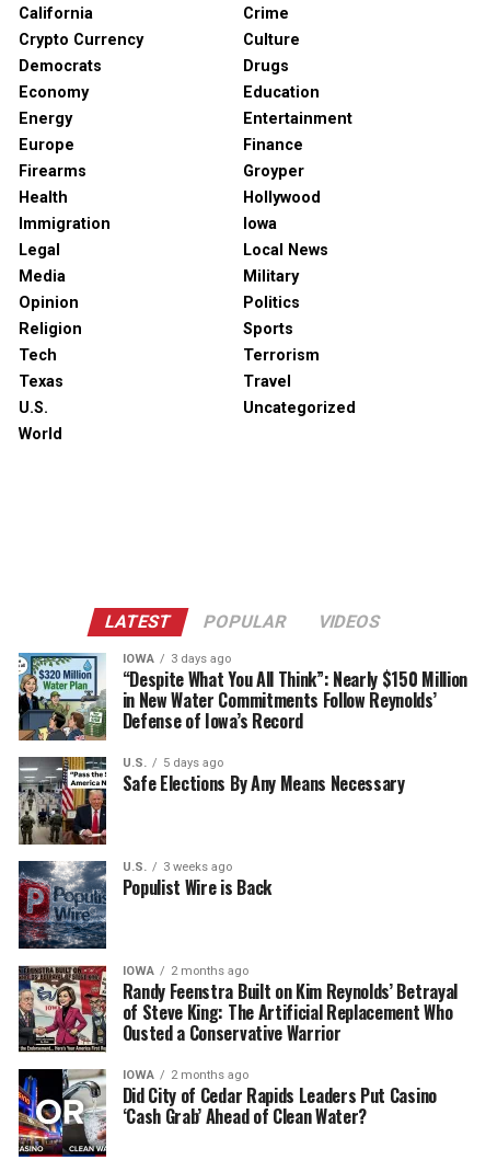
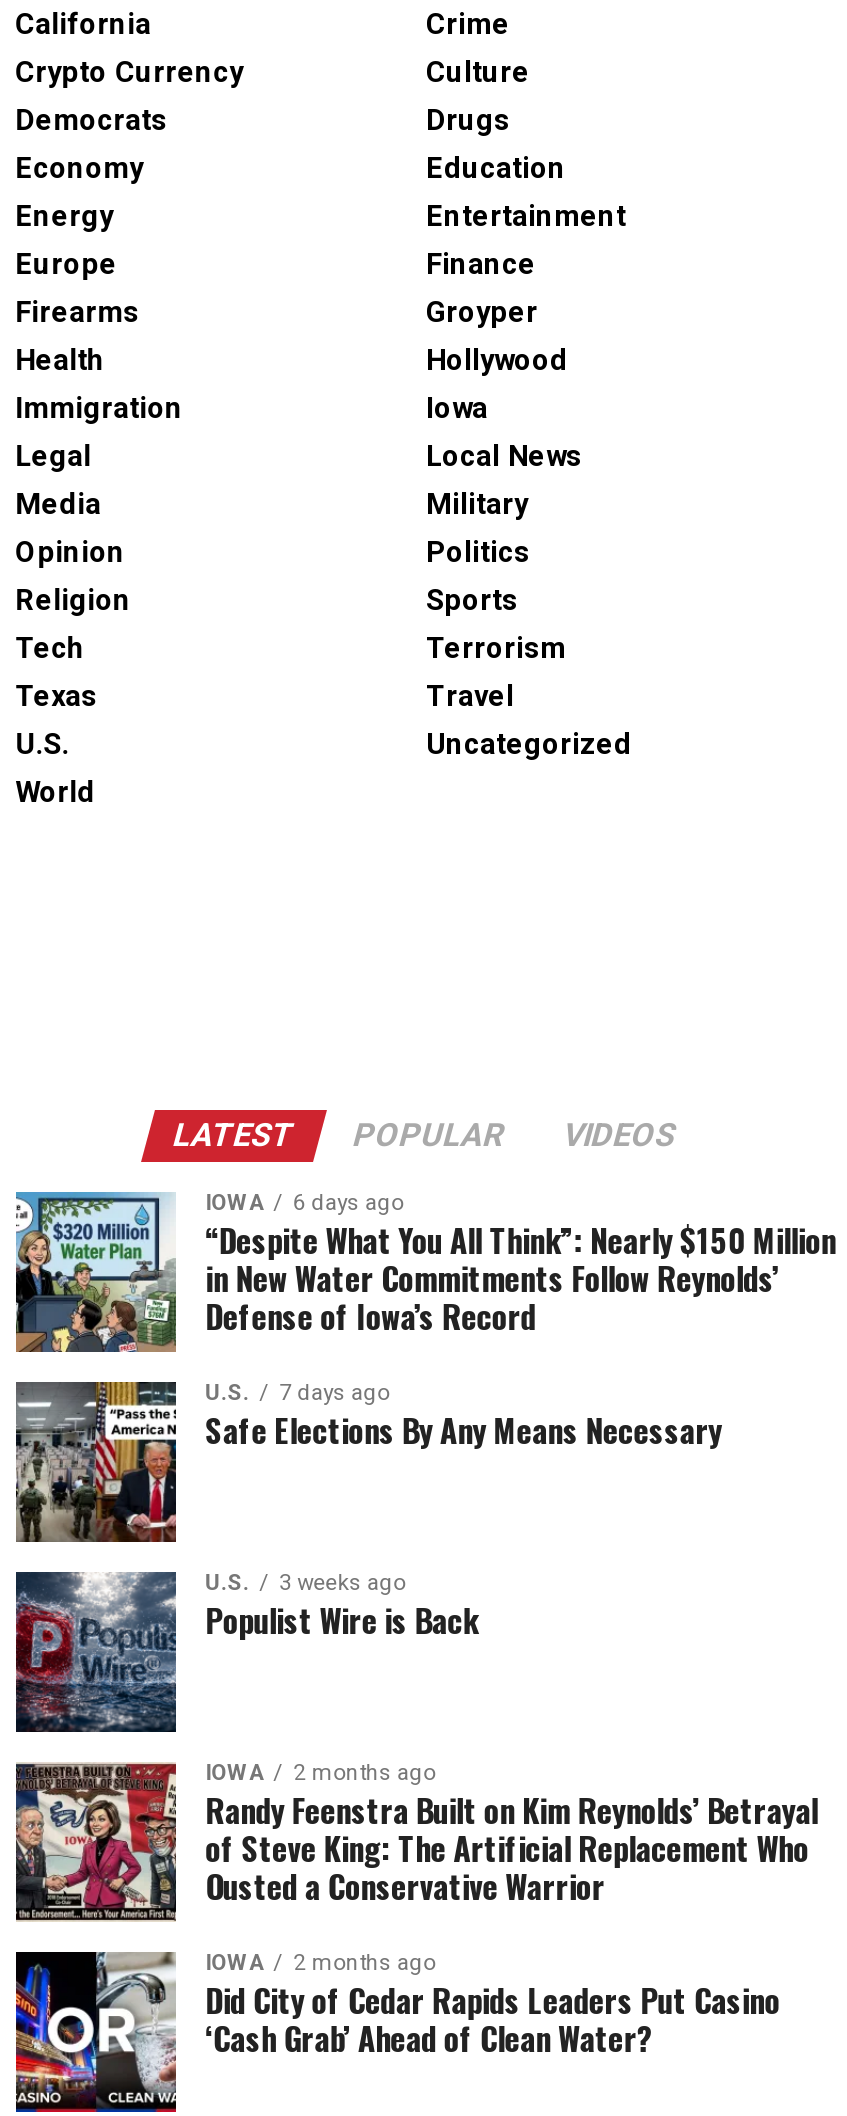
- IOWA 3 days ago
+ IOWA 6 days ago

- U.S. 5 days ago
+ U.S. 7 days ago
